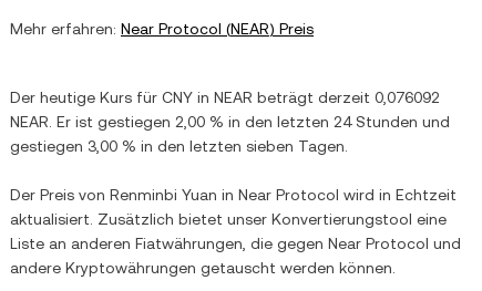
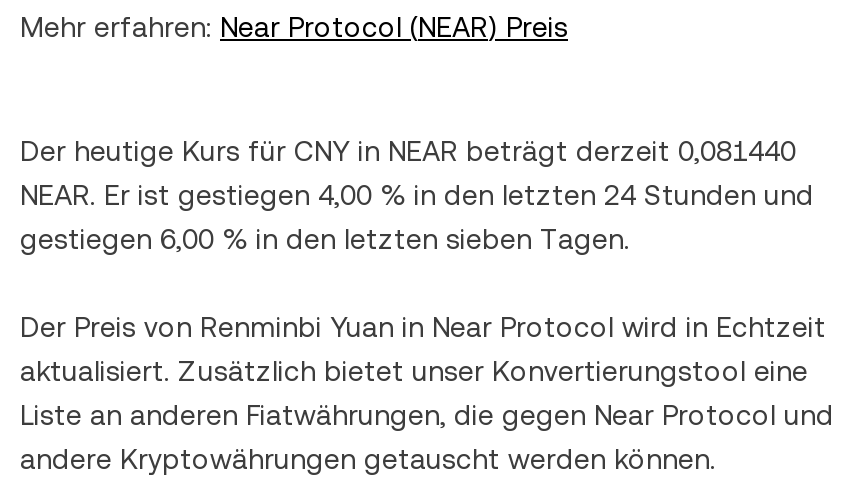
- Der heutige Kurs für CNY in NEAR beträgt derzeit 0,076092
+ Der heutige Kurs für CNY in NEAR beträgt derzeit 0,081440

- NEAR. Er ist gestiegen 2,00 % in den letzten 24 Stunden und
+ NEAR. Er ist gestiegen 4,00 % in den letzten 24 Stunden und

- gestiegen 3,00 % in den letzten sieben Tagen.
+ gestiegen 6,00 % in den letzten sieben Tagen.
